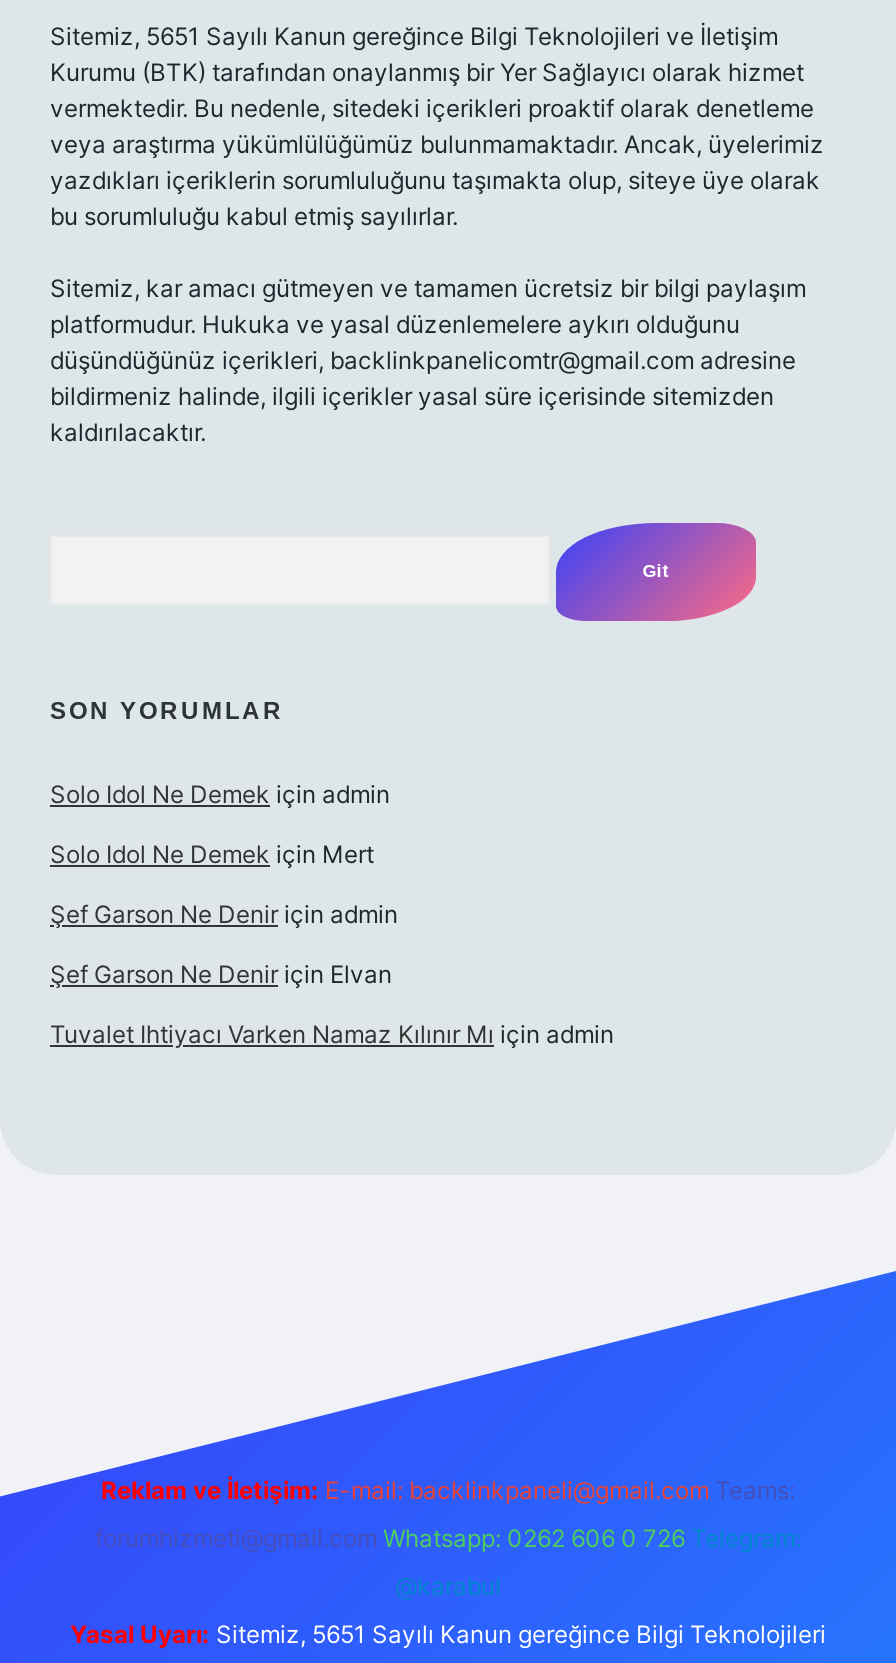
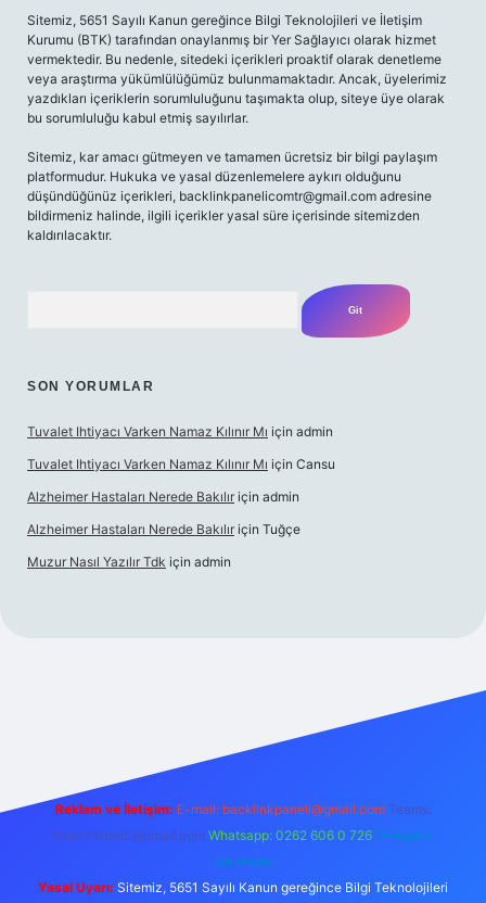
- Solo Idol Ne Demek için admin
- Solo Idol Ne Demek için Mert
- Şef Garson Ne Denir için admin
- Şef Garson Ne Denir için Elvan

moved up: Tuvalet Ihtiyacı Varken Namaz Kılınır Mı için admin

+ Tuvalet Ihtiyacı Varken Namaz Kılınır Mı için Cansu
+ Alzheimer Hastaları Nerede Bakılır için admin
+ Alzheimer Hastaları Nerede Bakılır için Tuğçe
+ Muzur Nasıl Yazılır Tdk için admin
